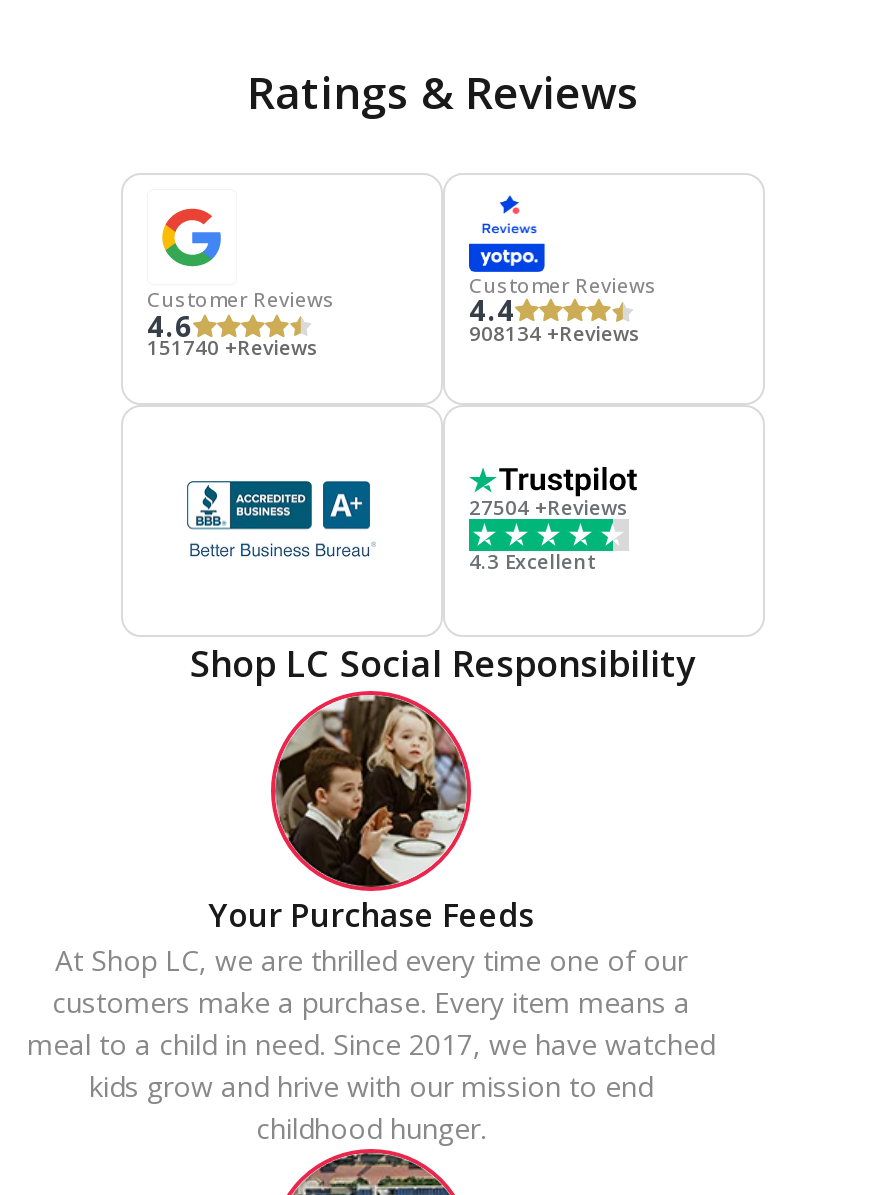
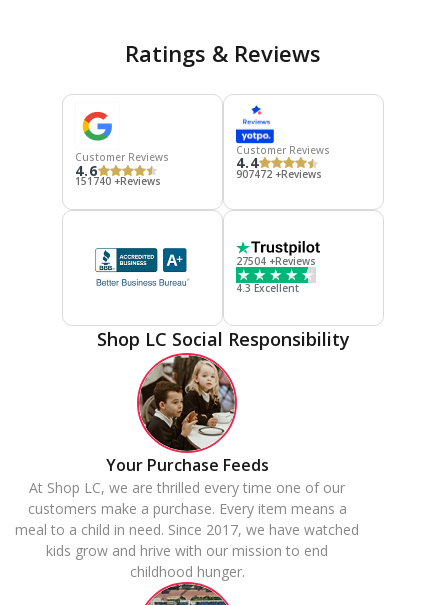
- 908134 +Reviews
+ 907472 +Reviews
